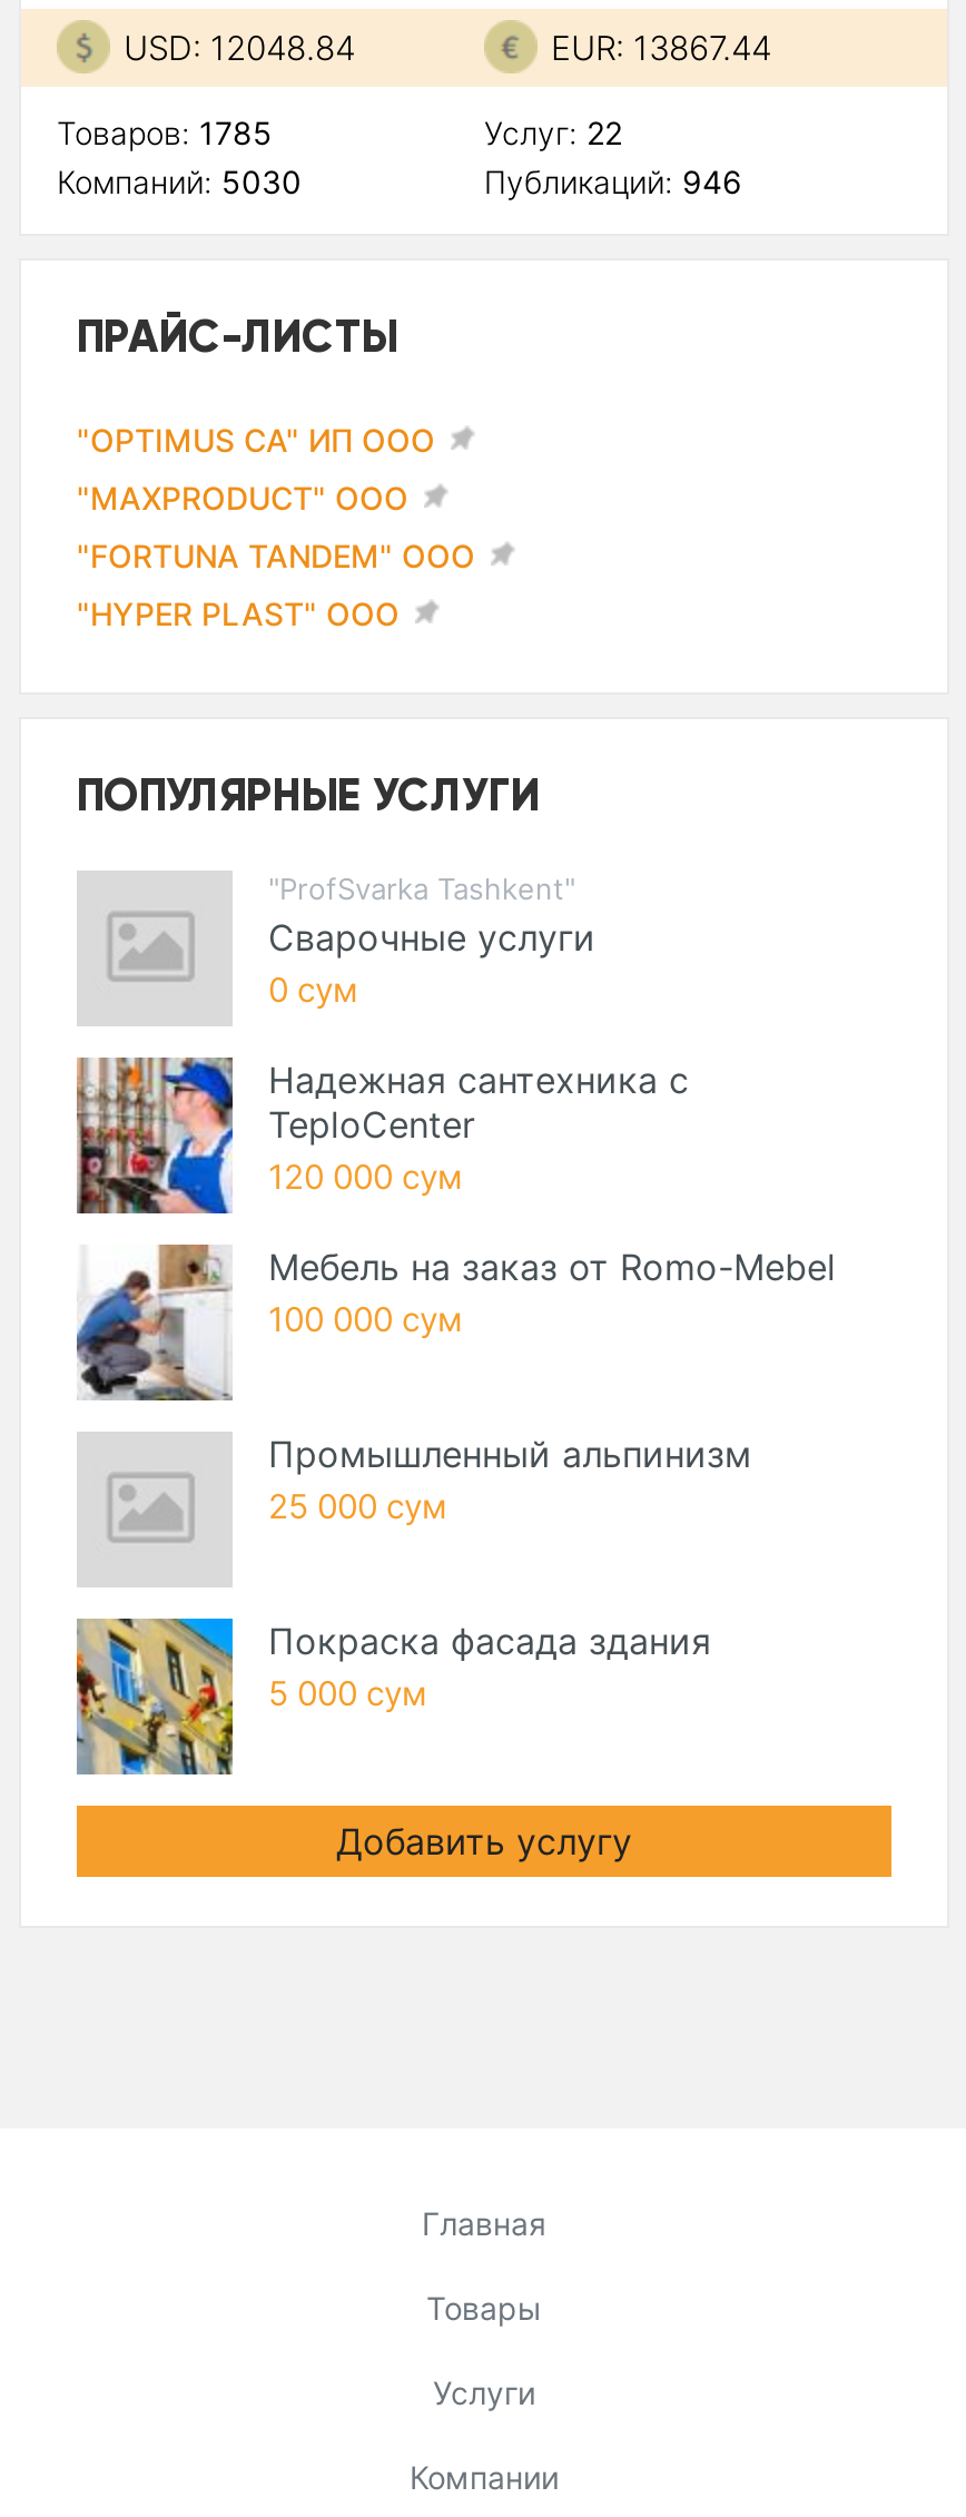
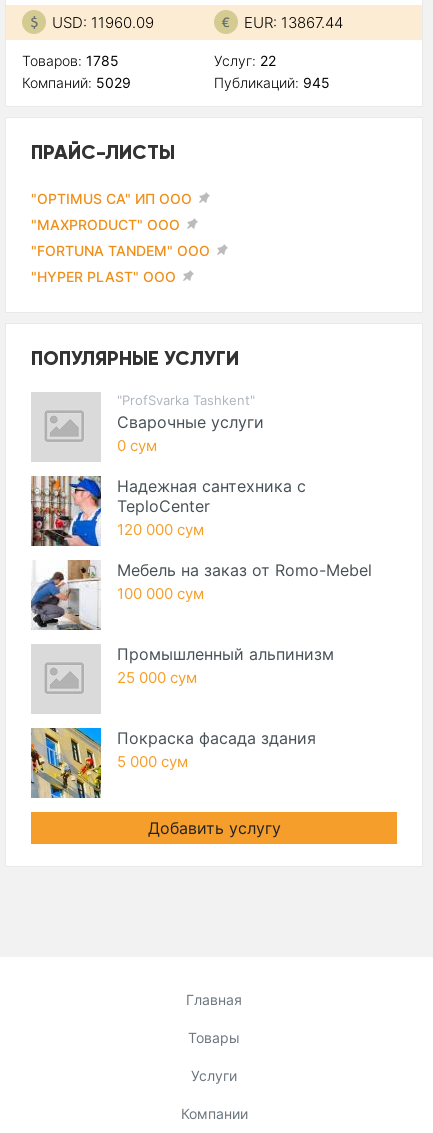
- USD: 12048.84
+ USD: 11960.09

- Компаний: 5030
+ Компаний: 5029

- Публикаций: 946
+ Публикаций: 945
